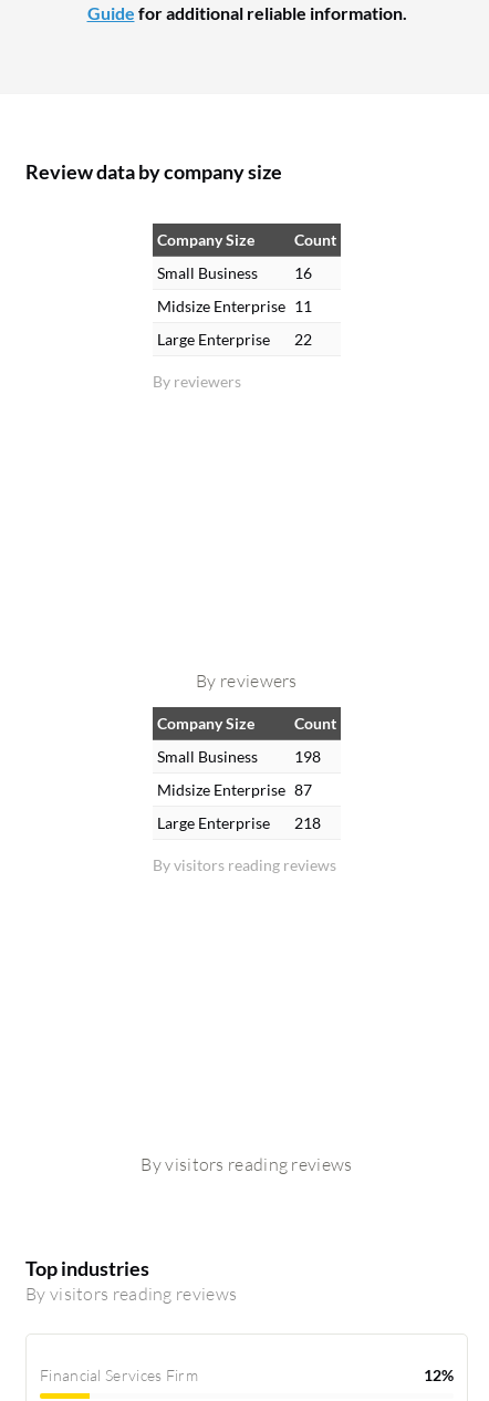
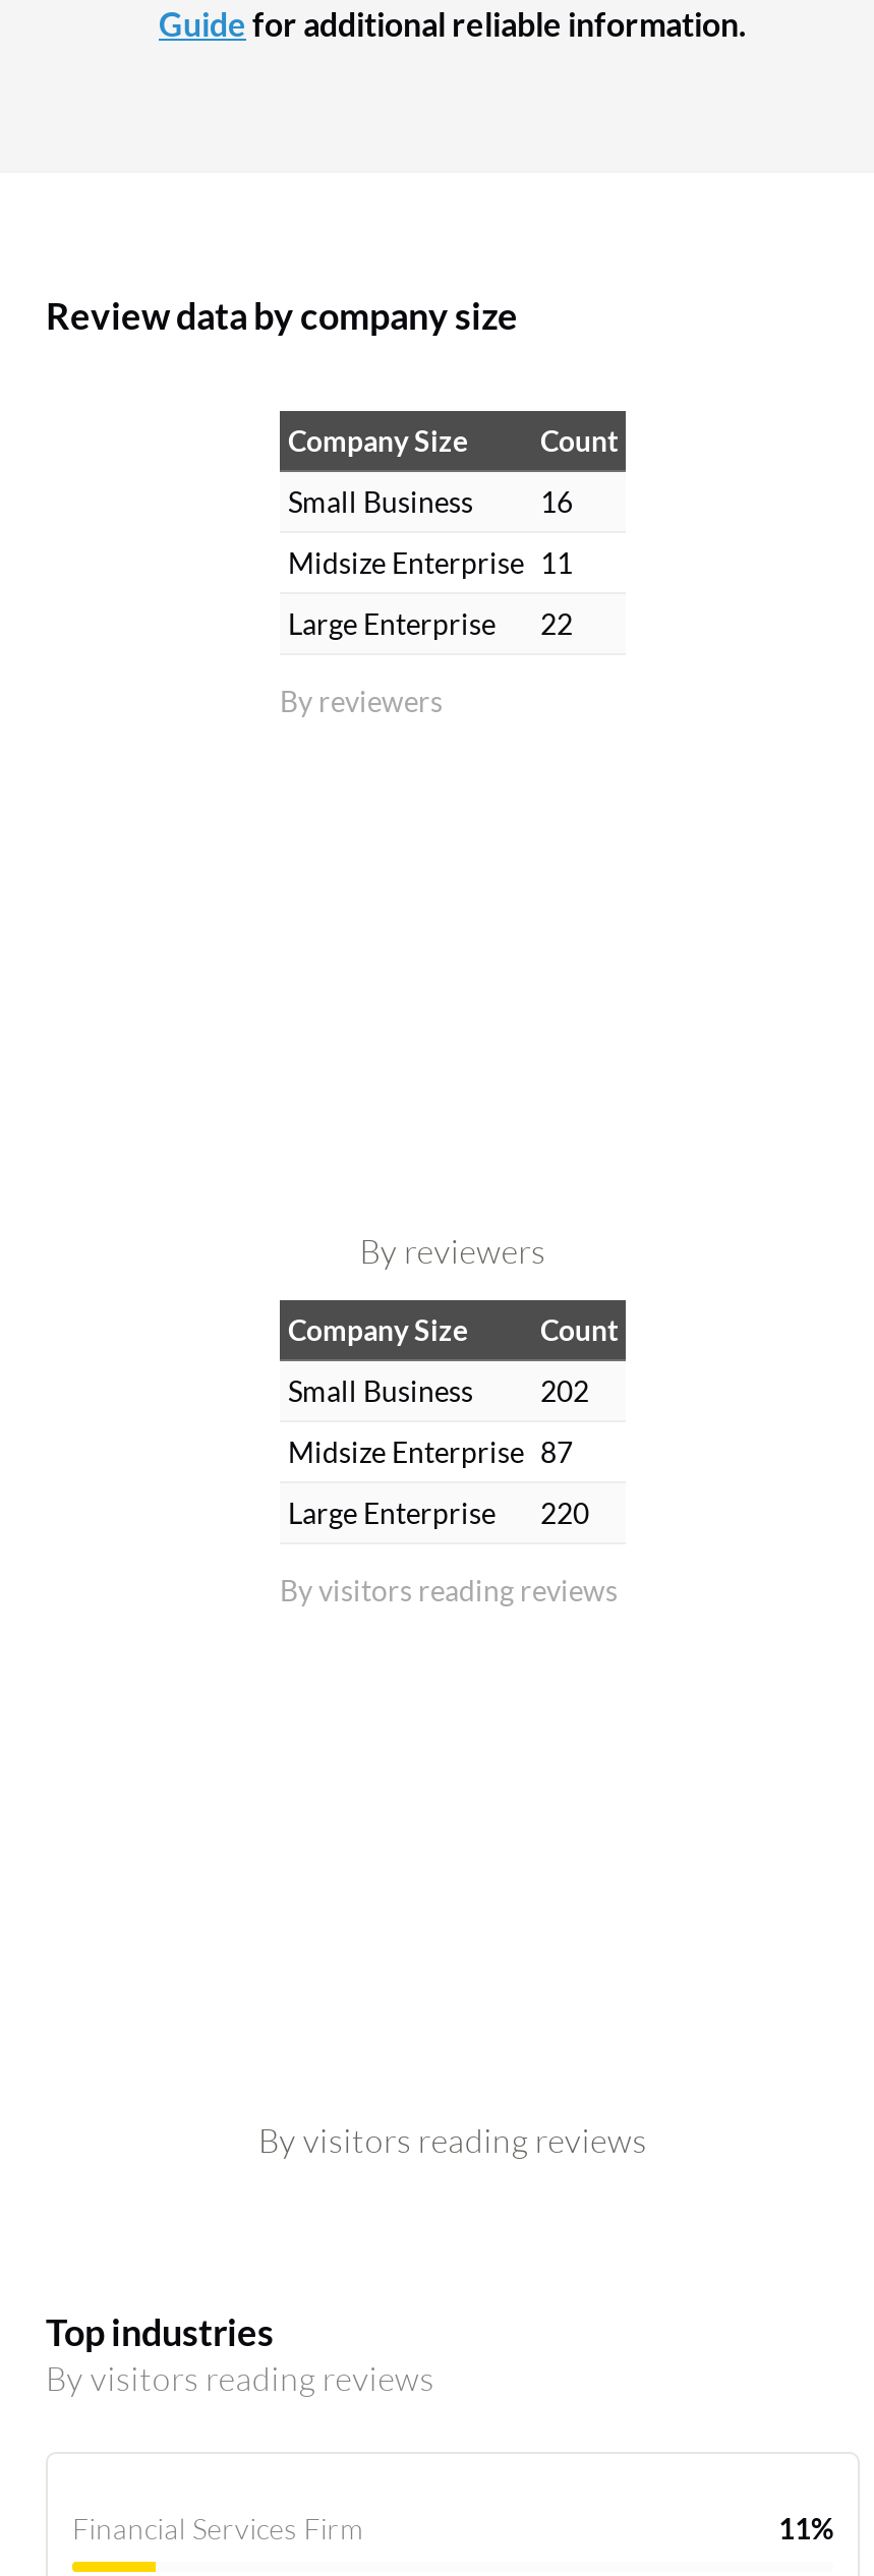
- Small Business 198
+ Small Business 202

- Large Enterprise 218
+ Large Enterprise 220

- 12%
+ 11%
